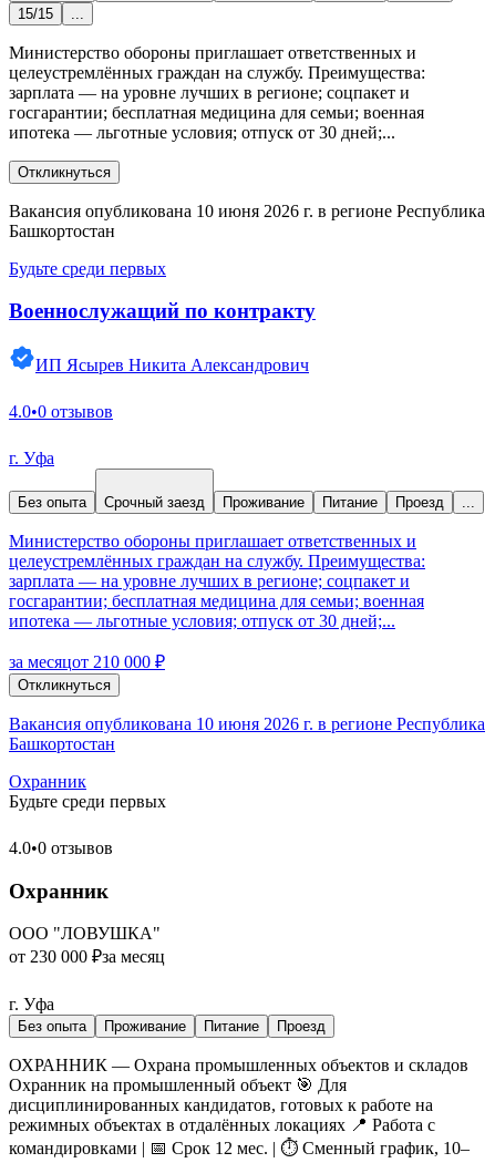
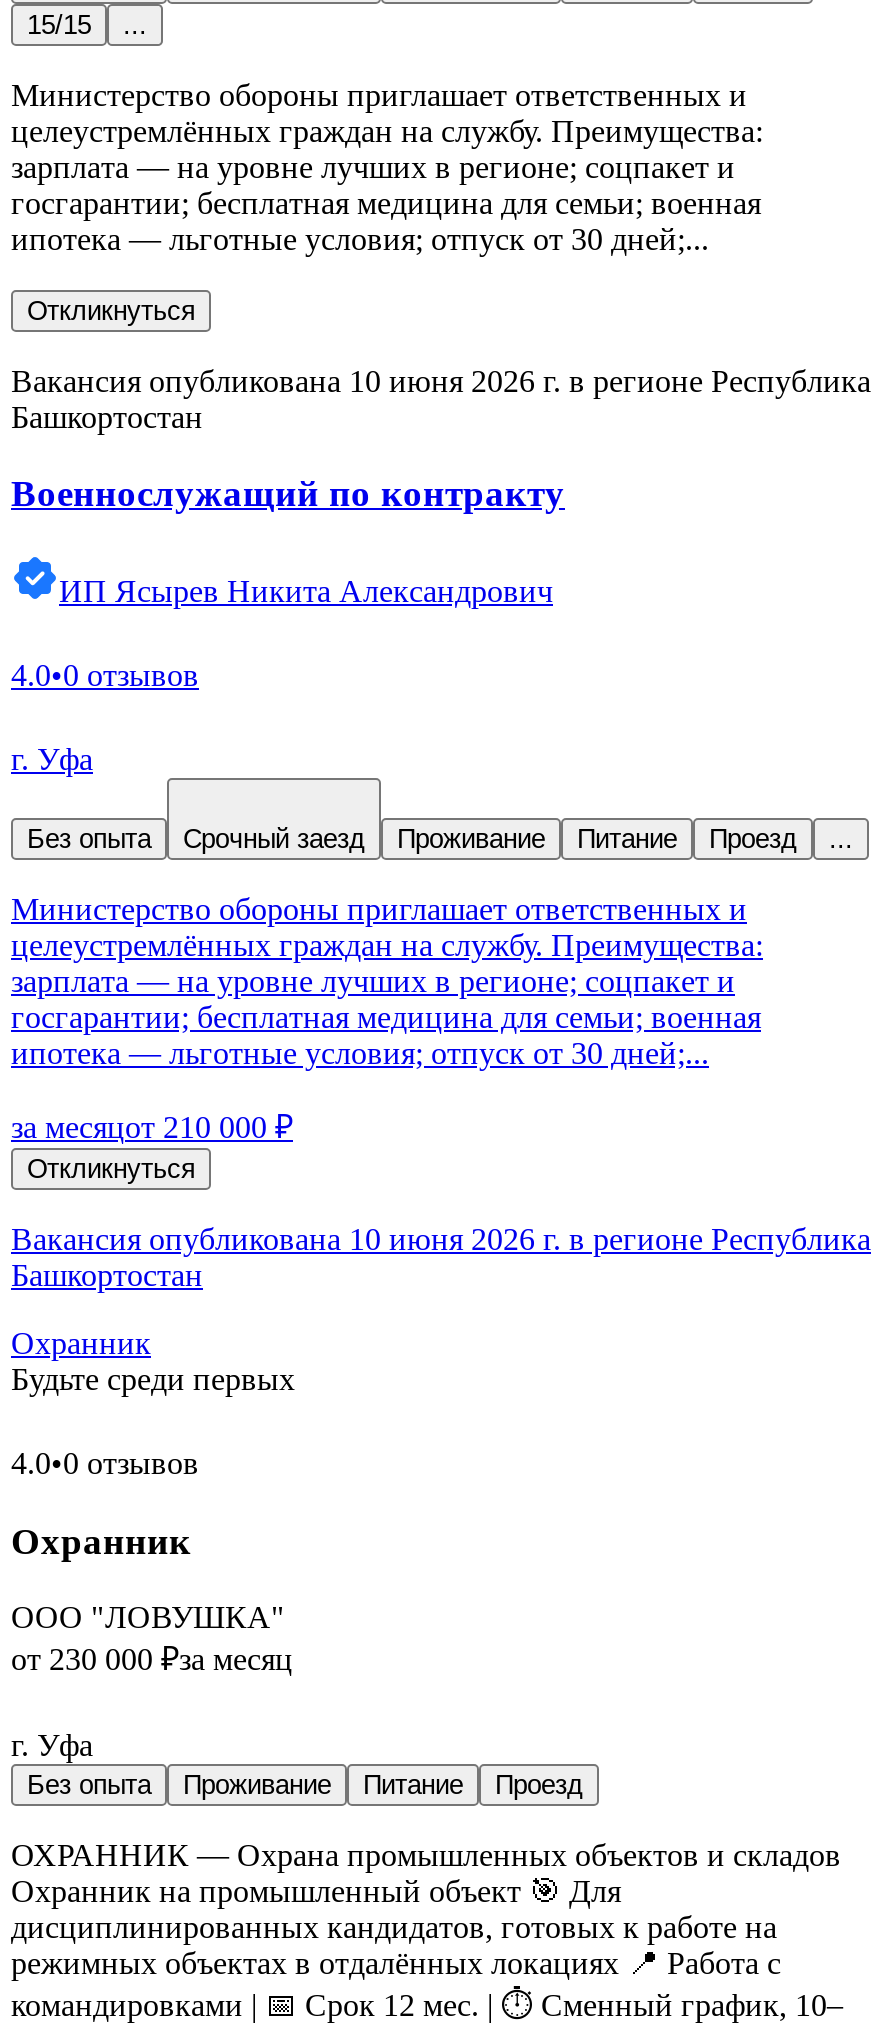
- Будьте среди первых
